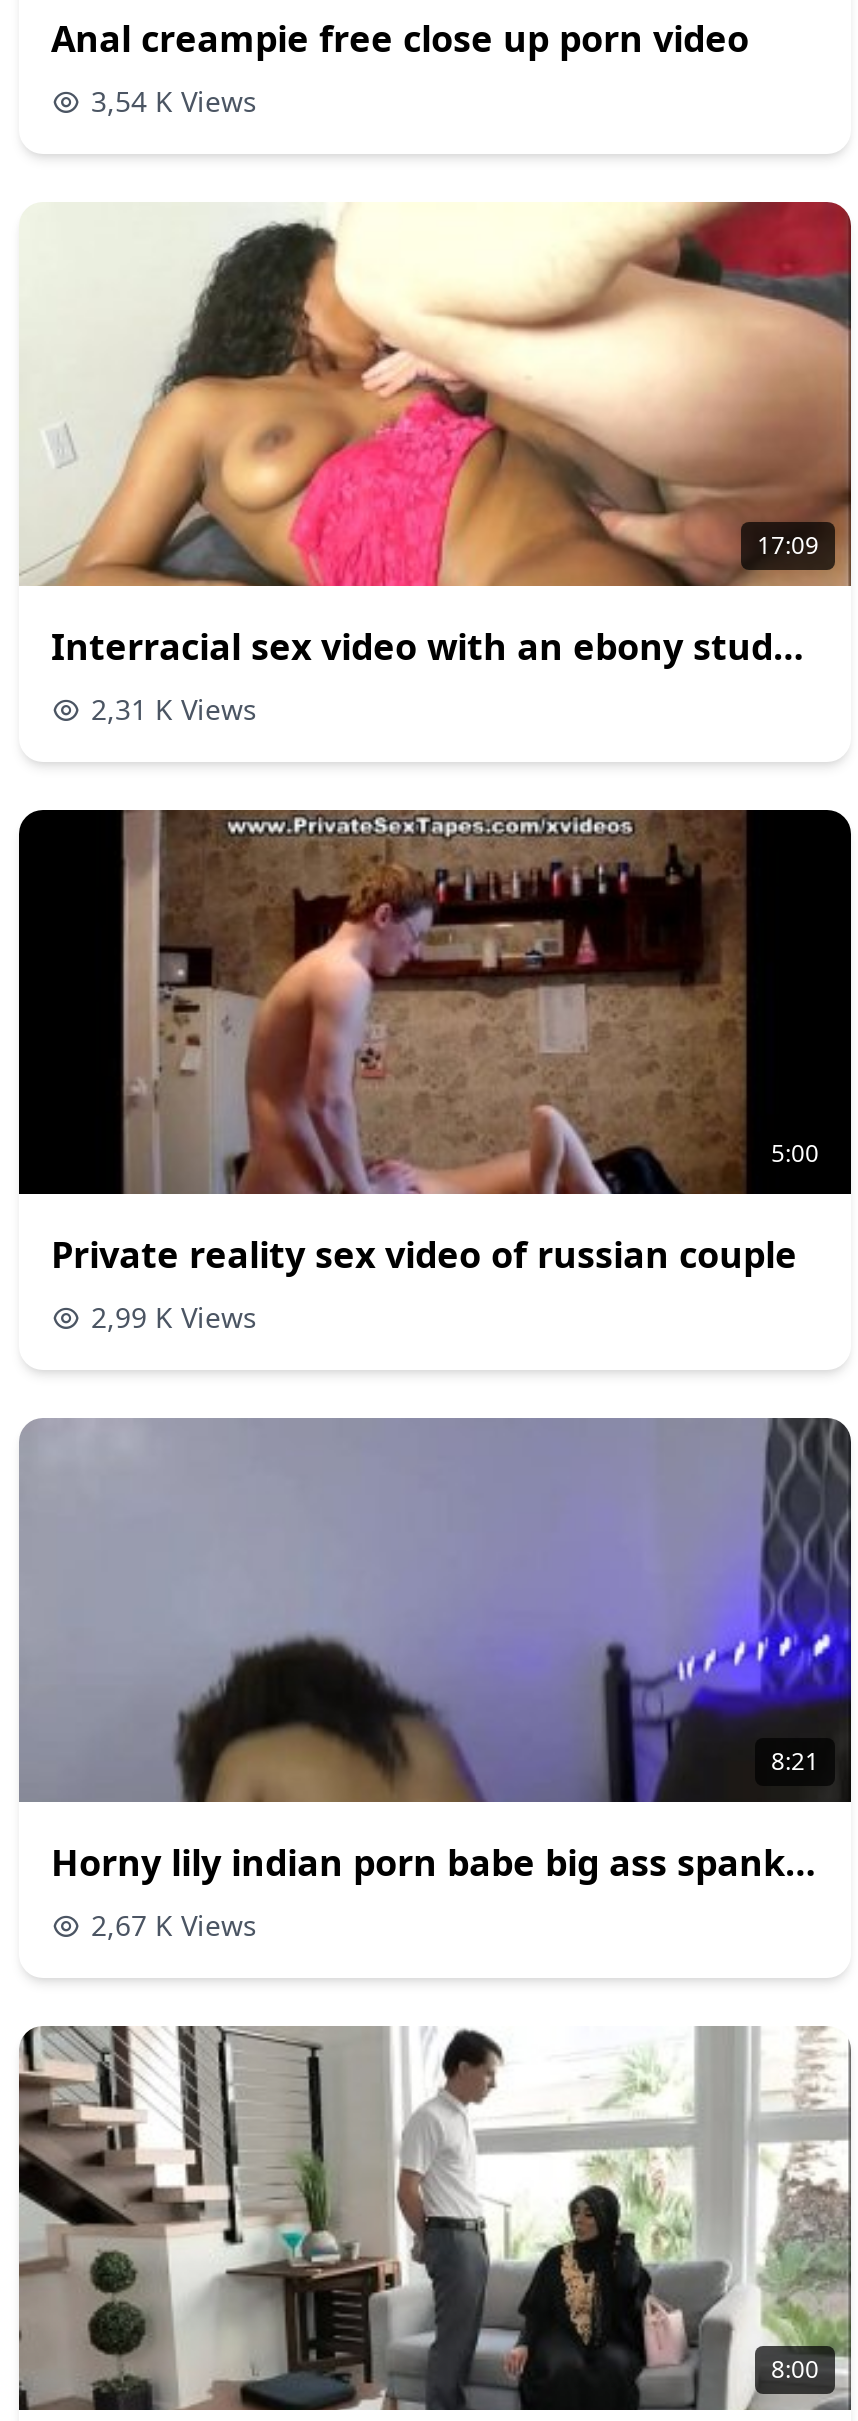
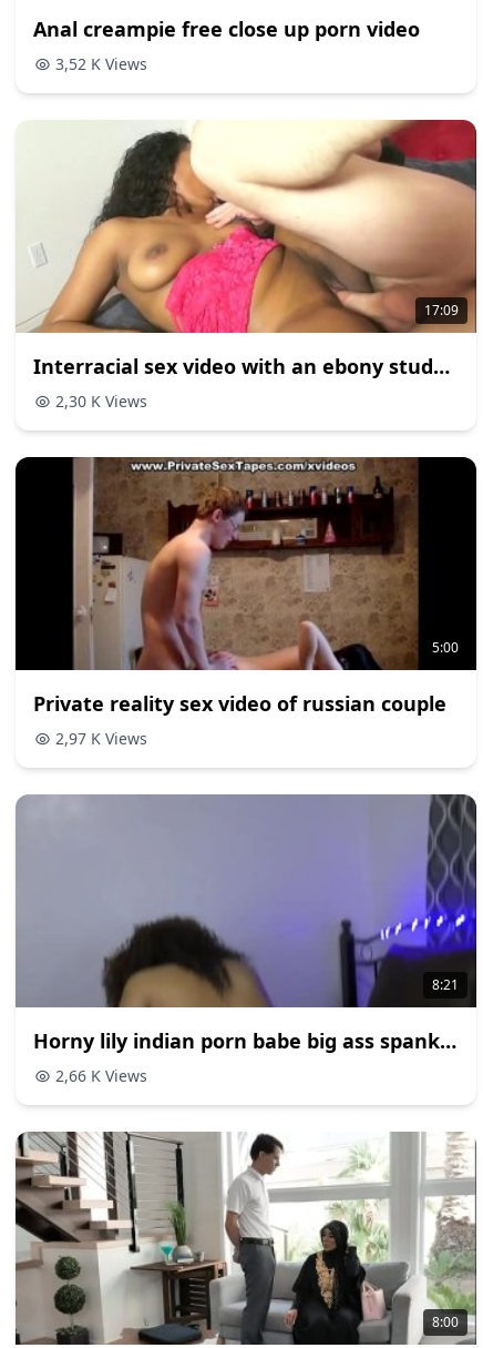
- 3,54 K Views
+ 3,52 K Views

- 2,31 K Views
+ 2,30 K Views

- 2,99 K Views
+ 2,97 K Views

- 2,67 K Views
+ 2,66 K Views
